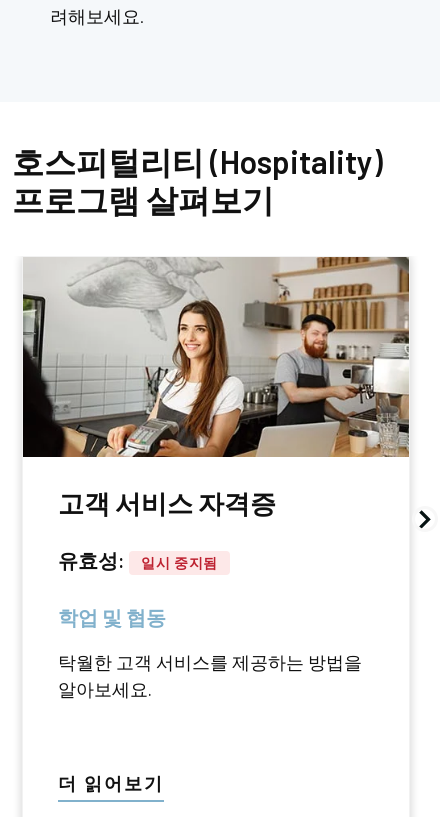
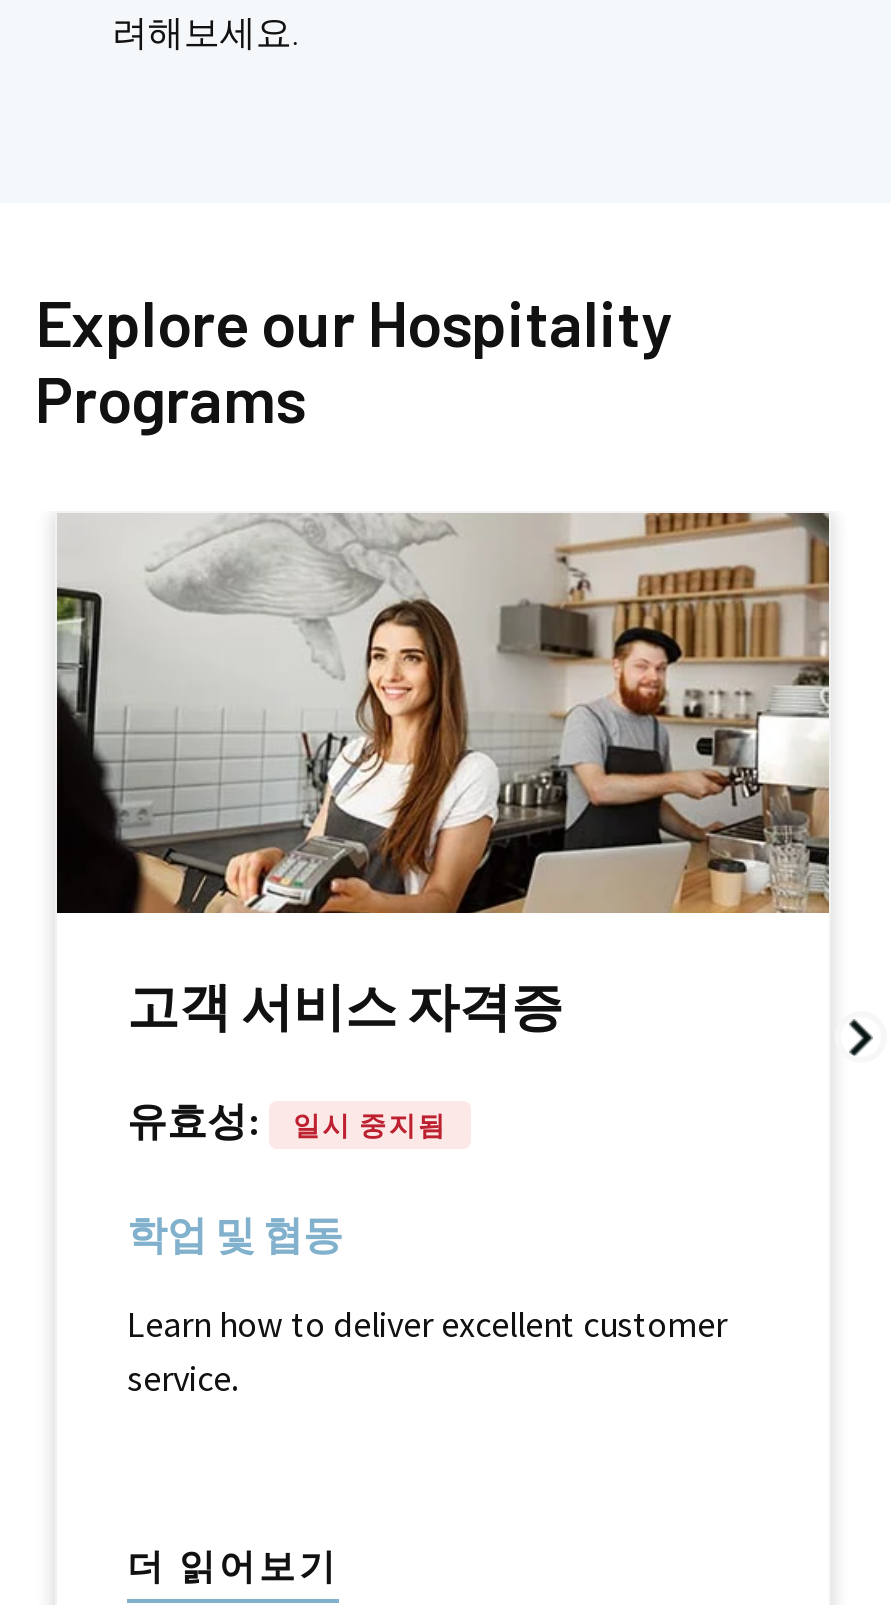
- 호스피털리티 (Hospitality)
- 프로그램 살펴보기
+ Explore our Hospitality
+ Programs

- 탁월한 고객 서비스를 제공하는 방법을
- 알아보세요.
+ Learn how to deliver excellent customer
+ service.
